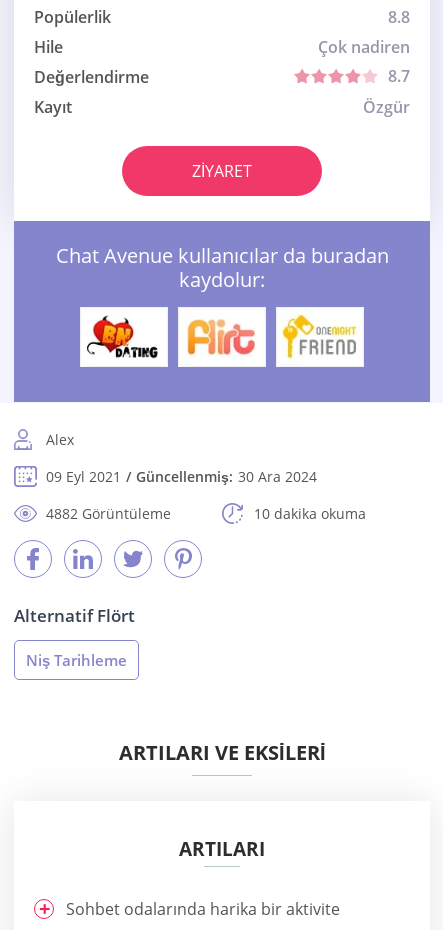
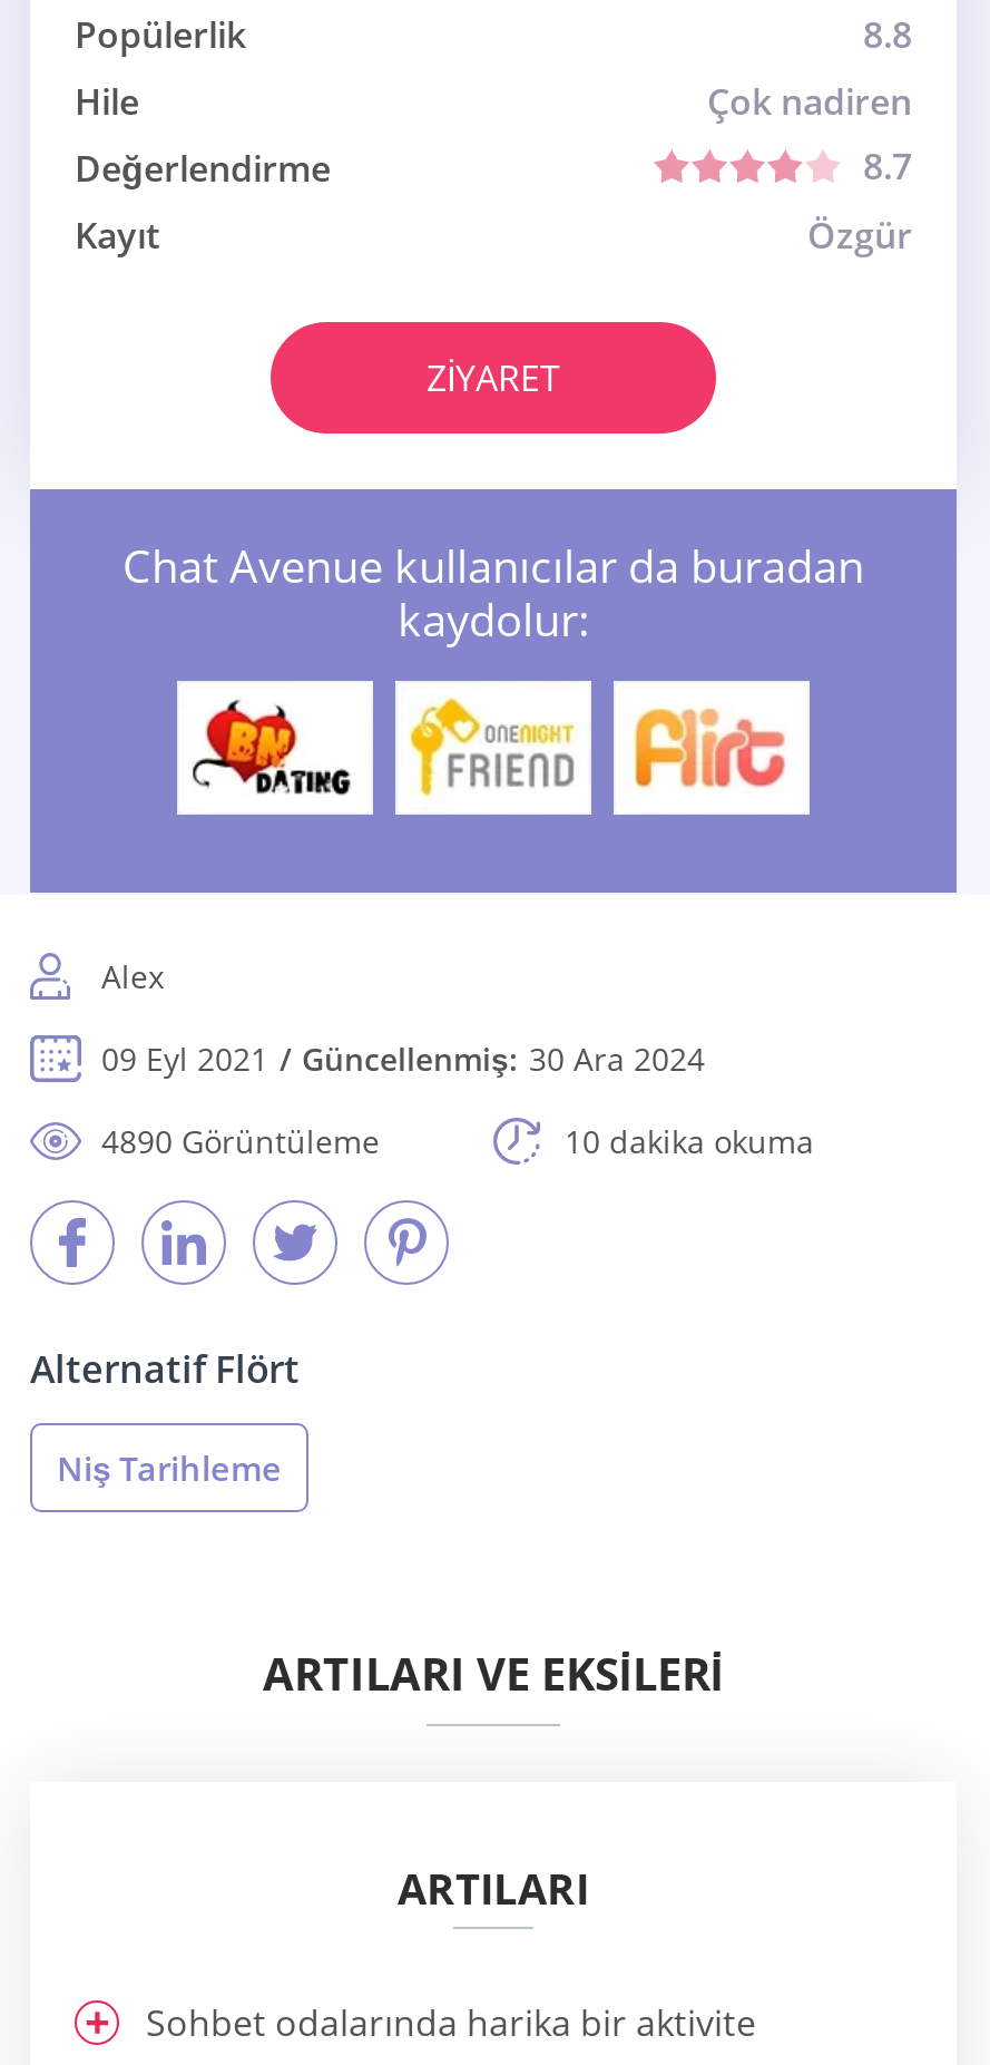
- [image]
+ [image]

- [image]
+ [image]

- 4882 Görüntüleme
+ 4890 Görüntüleme
